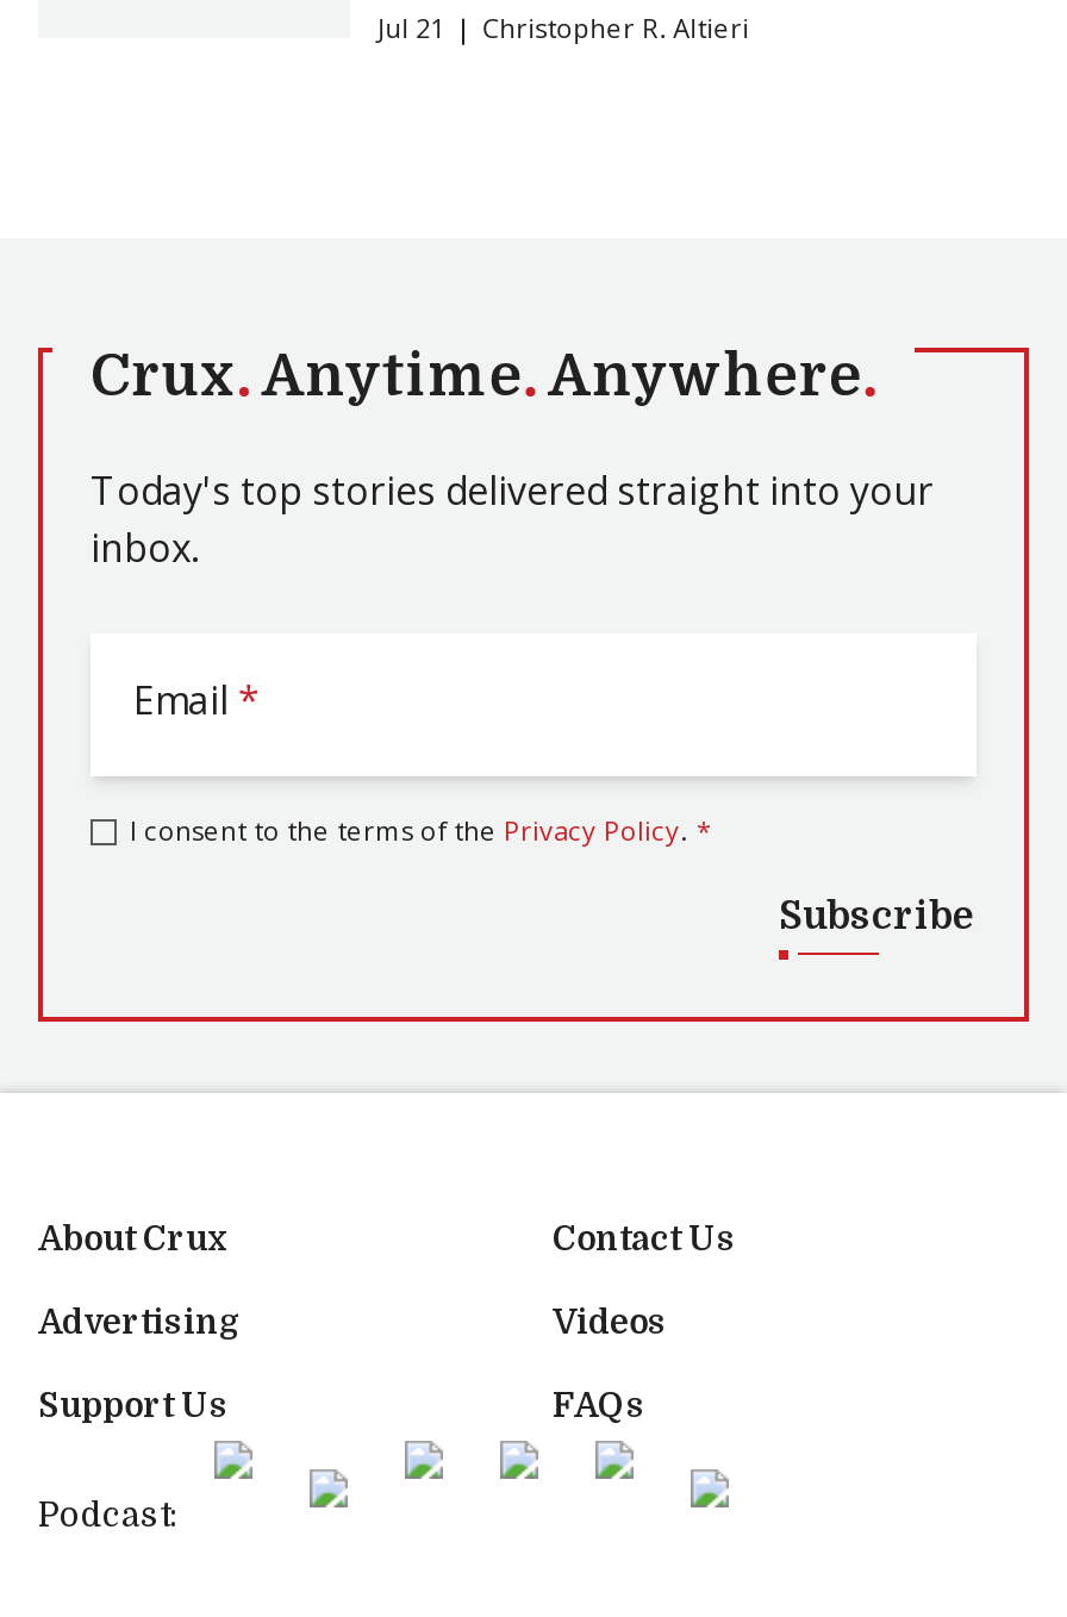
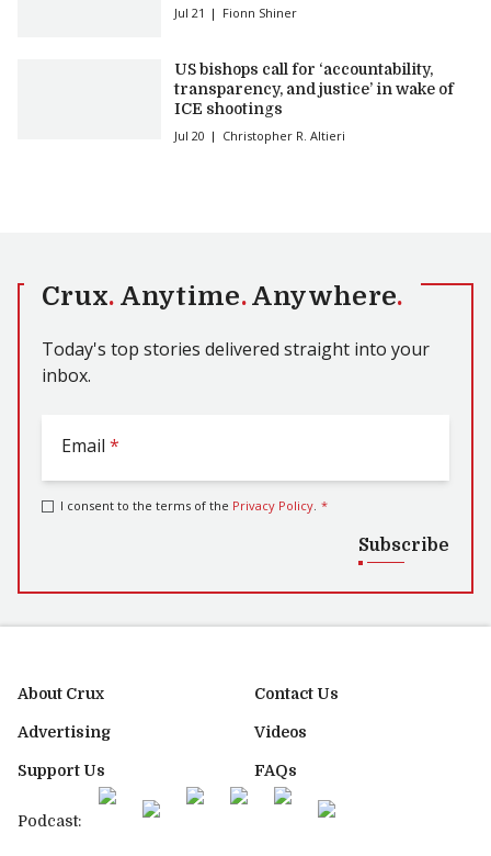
+ Fionn Shiner
+ US bishops call for ‘accountability,
+ transparency, and justice’ in wake of
+ ICE shootings
+ Jul 20
